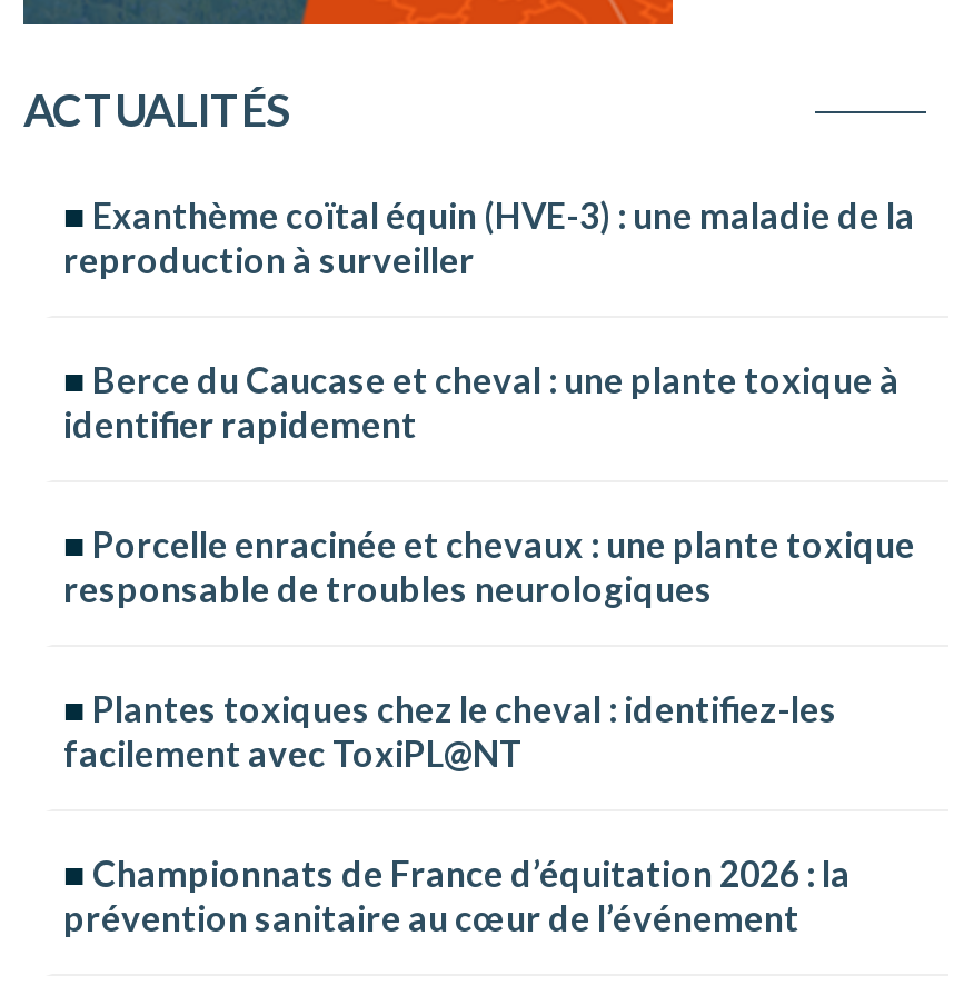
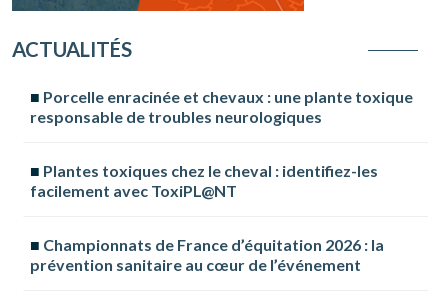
- Exanthème coïtal équin (HVE-3) : une maladie de la
- reproduction à surveiller
- Berce du Caucase et cheval : une plante toxique à
- identifier rapidement
